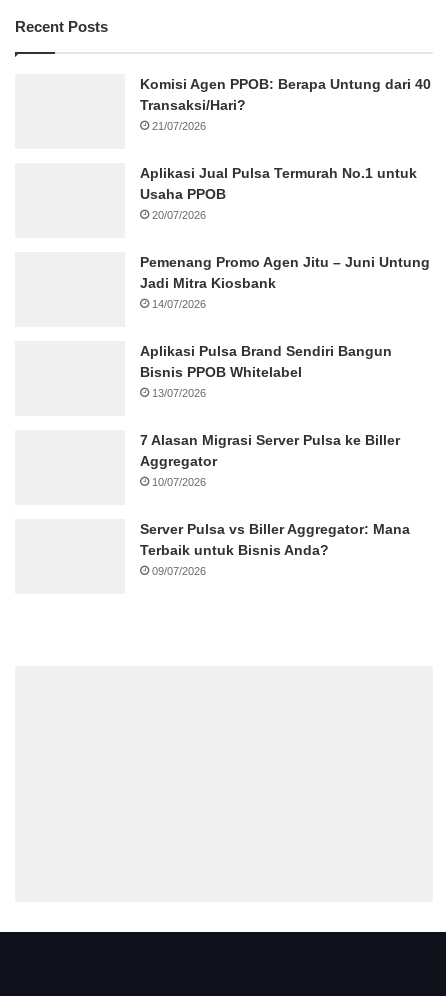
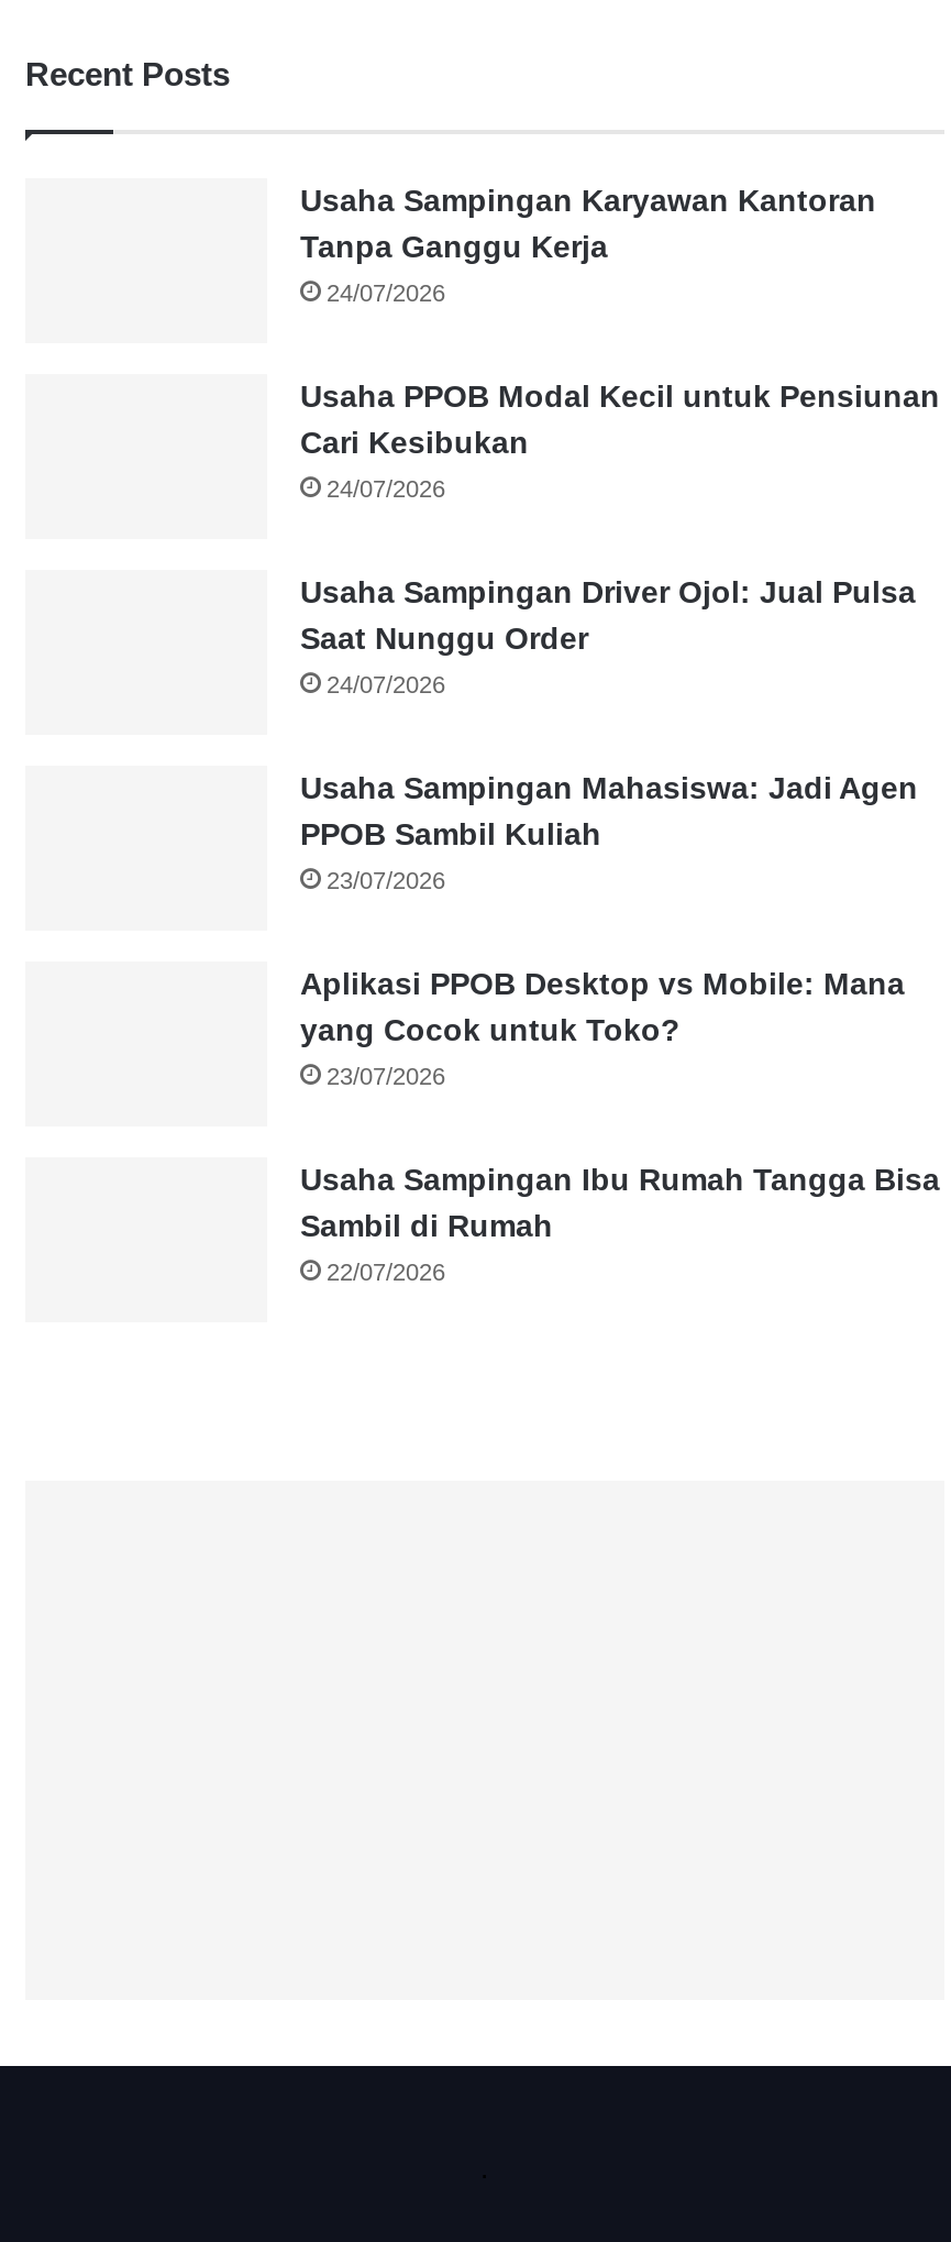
- Komisi Agen PPOB: Berapa Untung dari 40
- Transaksi/Hari?
- 21/07/2026
+ Usaha Sampingan Karyawan Kantoran
+ Tanpa Ganggu Kerja
+ 24/07/2026

- Aplikasi Jual Pulsa Termurah No.1 untuk
- Usaha PPOB
- 20/07/2026
+ Usaha PPOB Modal Kecil untuk Pensiunan
+ Cari Kesibukan
+ 24/07/2026

- Pemenang Promo Agen Jitu – Juni Untung
- Jadi Mitra Kiosbank
- 14/07/2026
+ Usaha Sampingan Driver Ojol: Jual Pulsa
+ Saat Nunggu Order
+ 24/07/2026

- Aplikasi Pulsa Brand Sendiri Bangun
- Bisnis PPOB Whitelabel
- 13/07/2026
+ Usaha Sampingan Mahasiswa: Jadi Agen
+ PPOB Sambil Kuliah
+ 23/07/2026

- 7 Alasan Migrasi Server Pulsa ke Biller
- Aggregator
- 10/07/2026
+ Aplikasi PPOB Desktop vs Mobile: Mana
+ yang Cocok untuk Toko?
+ 23/07/2026

- Server Pulsa vs Biller Aggregator: Mana
- Terbaik untuk Bisnis Anda?
- 09/07/2026
+ Usaha Sampingan Ibu Rumah Tangga Bisa
+ Sambil di Rumah
+ 22/07/2026
